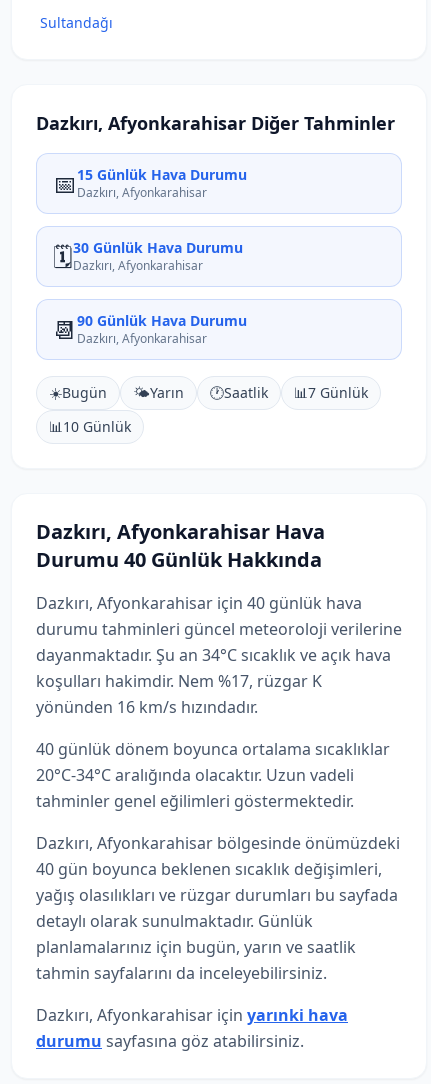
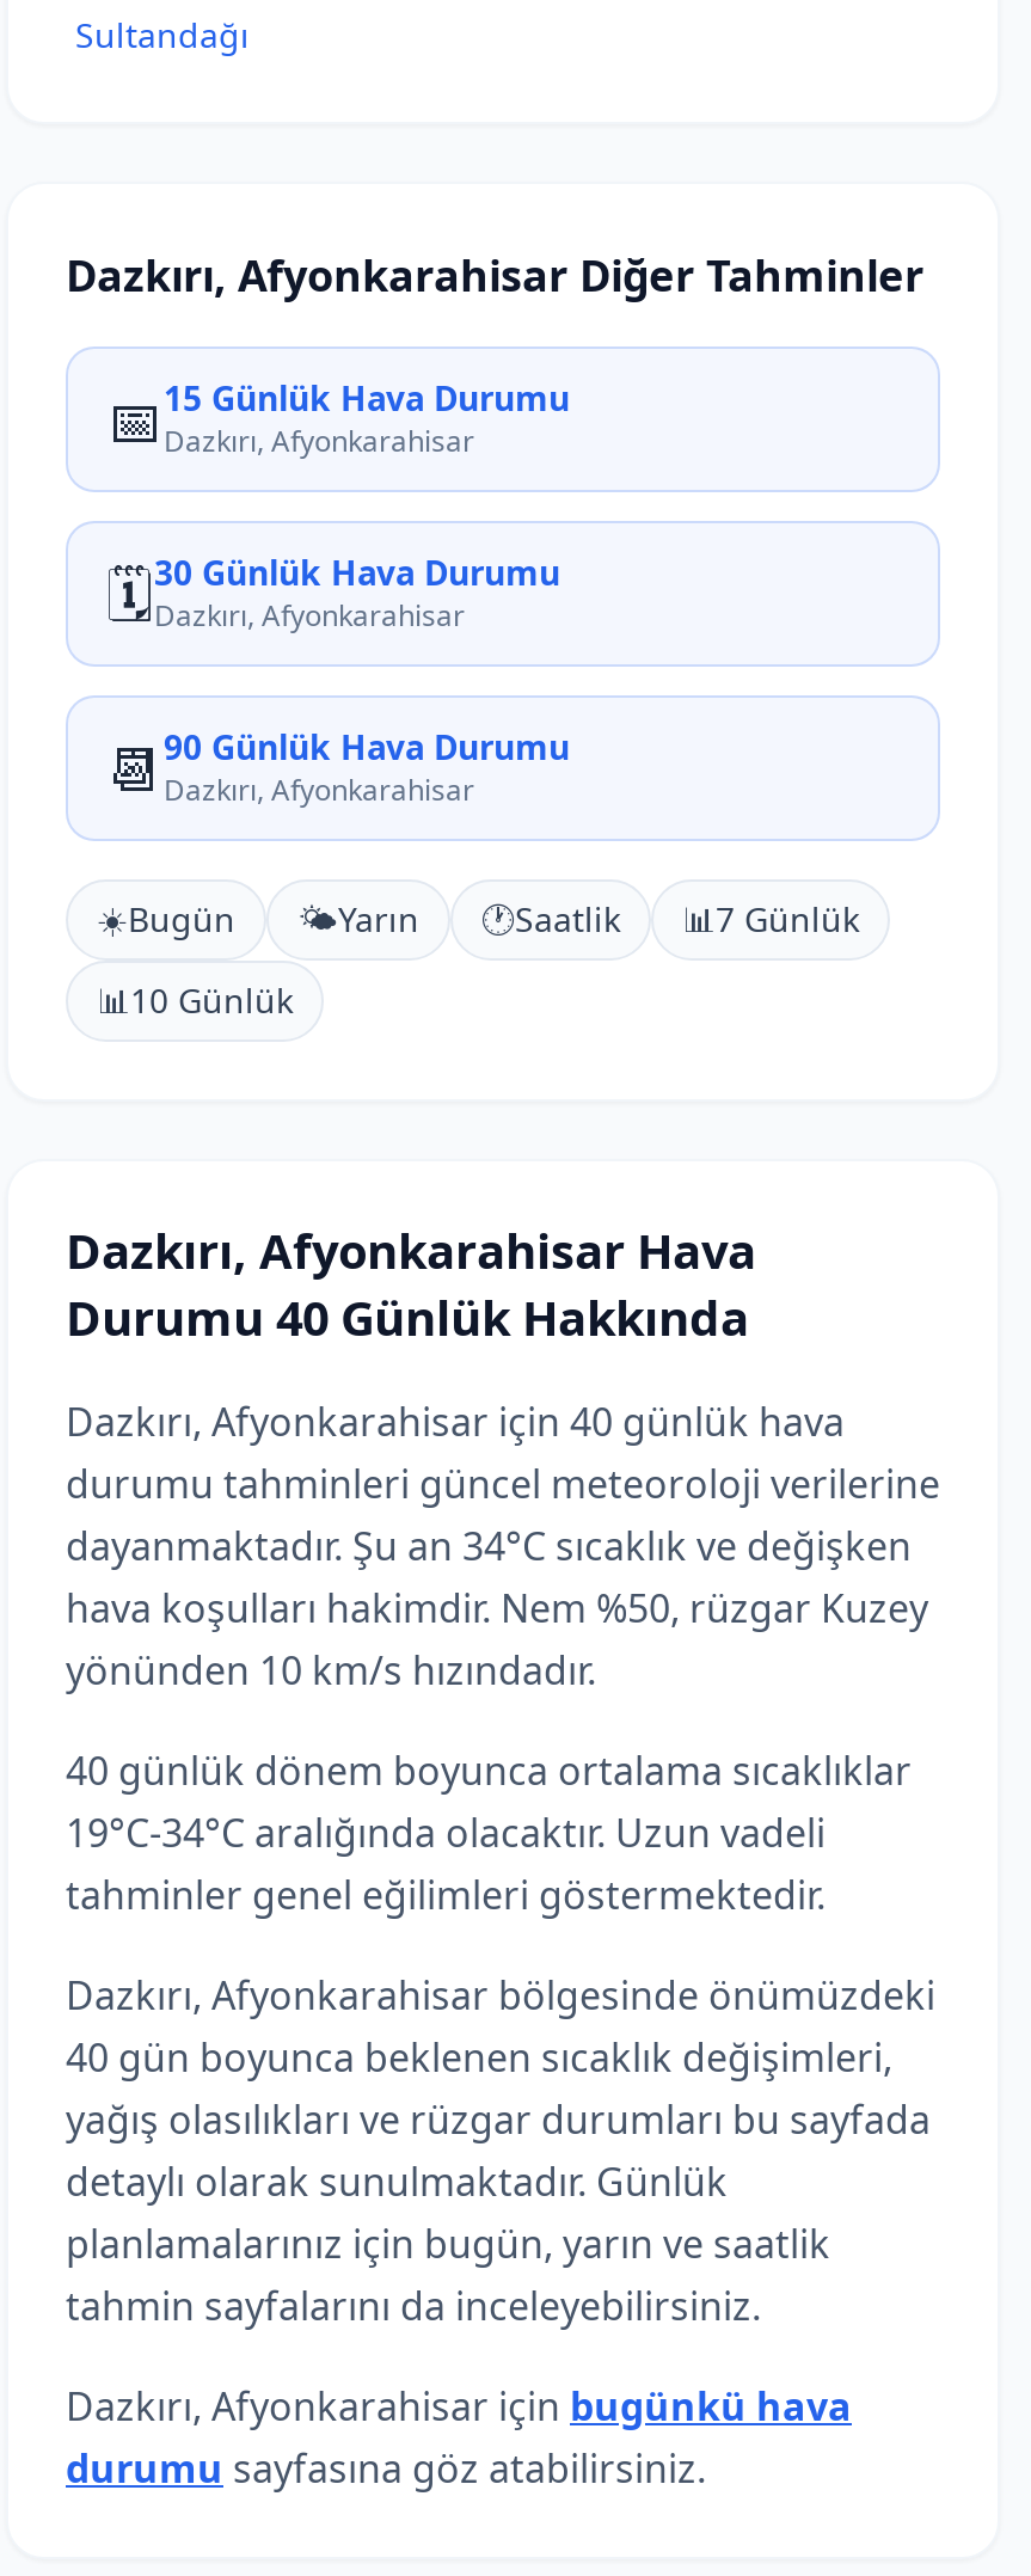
- dayanmaktadır. Şu an 34°C sıcaklık ve açık hava
- koşulları hakimdir. Nem %17, rüzgar K
- yönünden 16 km/s hızındadır.
+ dayanmaktadır. Şu an 34°C sıcaklık ve değişken
+ hava koşulları hakimdir. Nem %50, rüzgar Kuzey
+ yönünden 10 km/s hızındadır.

- 20°C-34°C aralığında olacaktır. Uzun vadeli
+ 19°C-34°C aralığında olacaktır. Uzun vadeli

- Dazkırı, Afyonkarahisar için yarınki hava
+ Dazkırı, Afyonkarahisar için bugünkü hava
